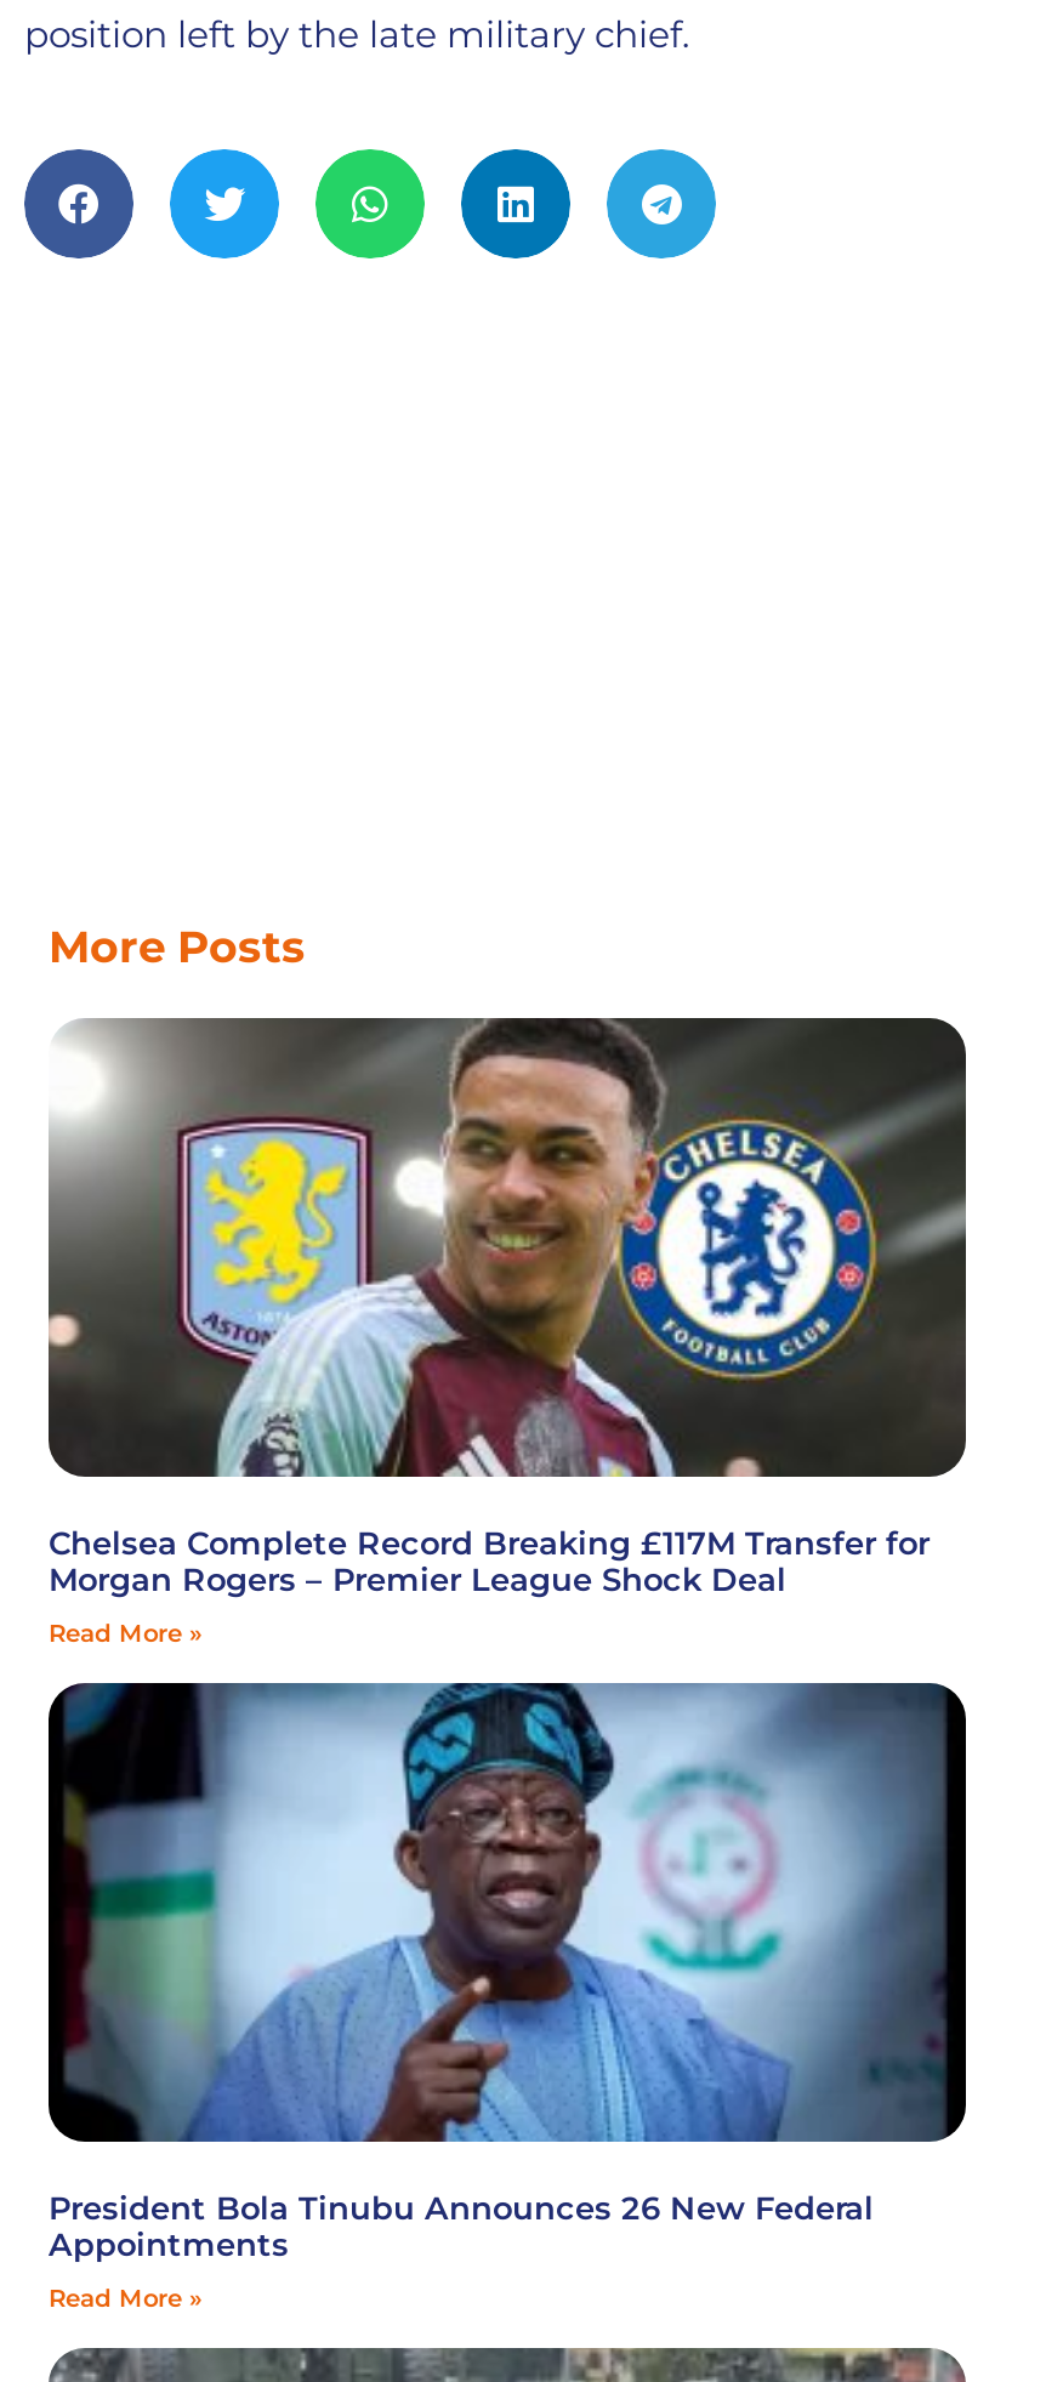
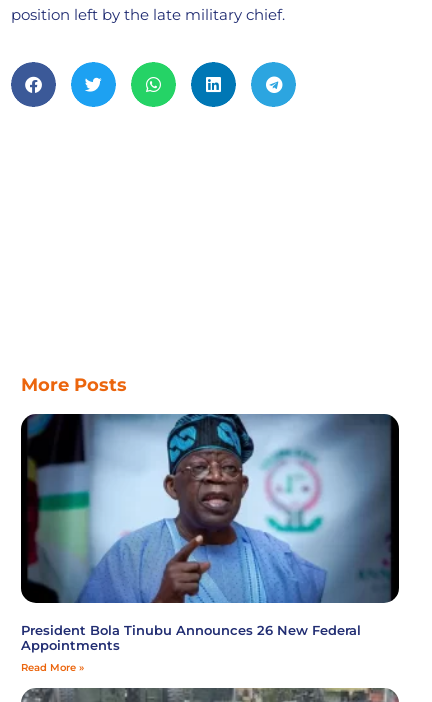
- [image]
- Chelsea Complete Record Breaking £117M Transfer for
- Morgan Rogers – Premier League Shock Deal
- Read More »
